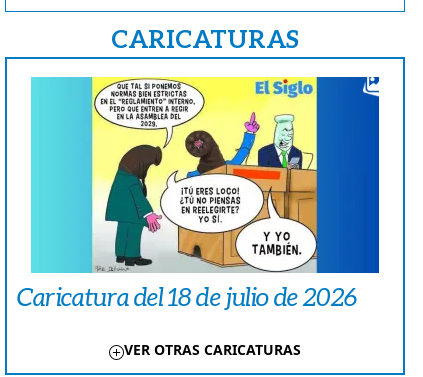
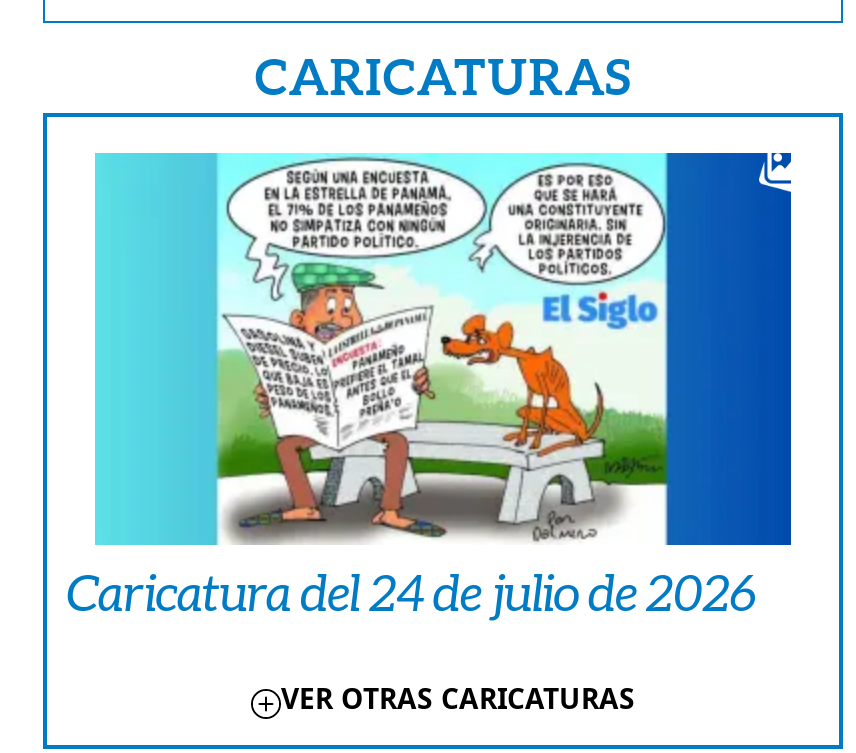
- [image]
- Caricatura del 18 de julio de 2026
+ [image]
+ Caricatura del 24 de julio de 2026
